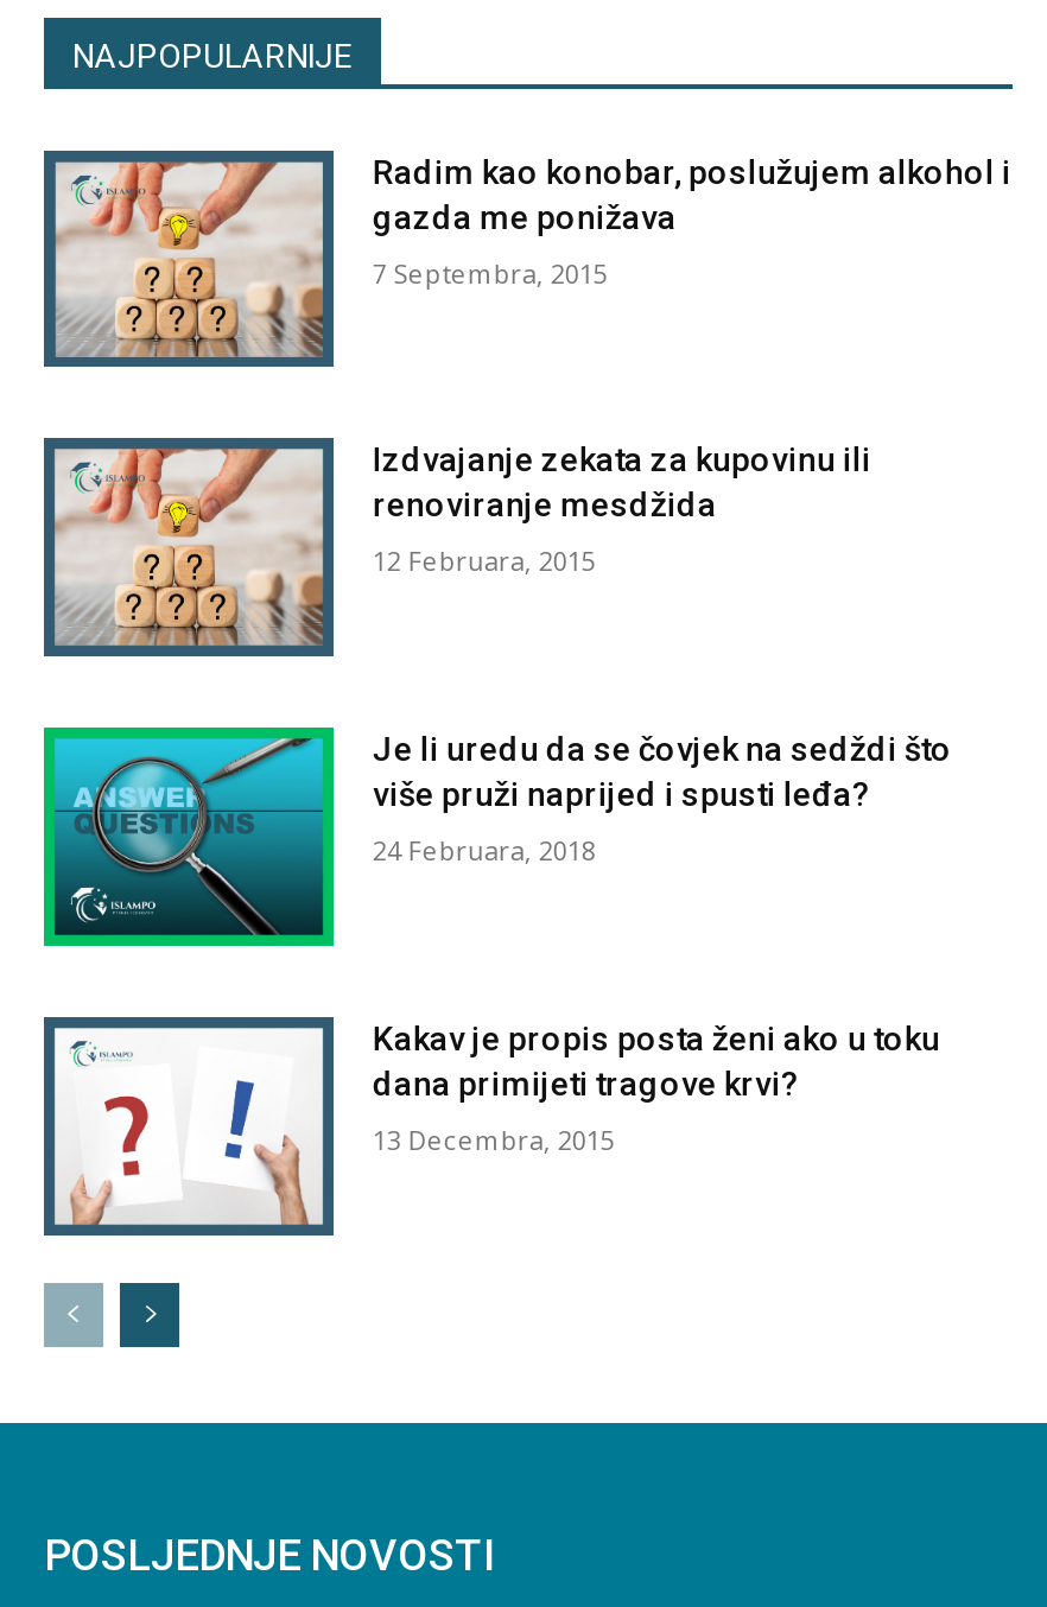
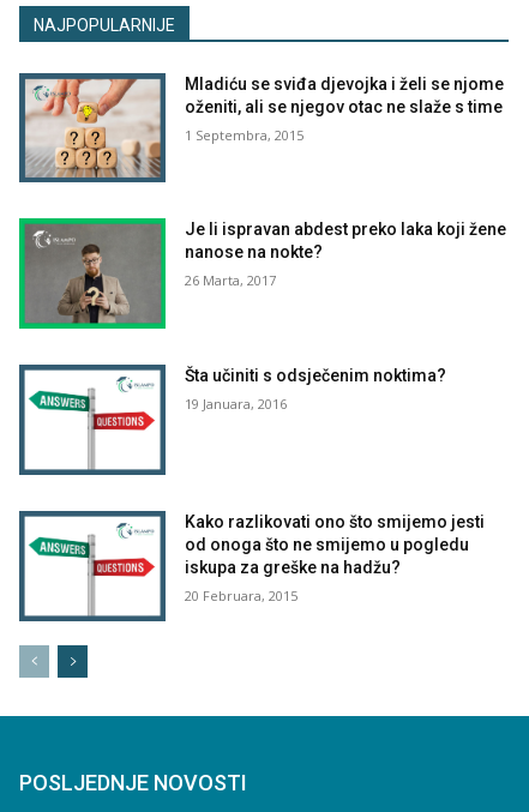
- Radim kao konobar, poslužujem alkohol i
- gazda me ponižava
+ Mladiću se sviđa djevojka i želi se njome
+ oženiti, ali se njegov otac ne slaže s time

- 7 Septembra, 2015
+ 1 Septembra, 2015

- [image]
- Izdvajanje zekata za kupovinu ili
- renoviranje mesdžida
+ [image]
+ Je li ispravan abdest preko laka koji žene
+ nanose na nokte?

- 12 Februara, 2015
+ 26 Marta, 2017

- [image]
- Je li uredu da se čovjek na sedždi što
- više pruži naprijed i spusti leđa?
+ [image]
+ Šta učiniti s odsječenim noktima?

- 24 Februara, 2018
+ 19 Januara, 2016

- [image]
- Kakav je propis posta ženi ako u toku
- dana primijeti tragove krvi?
+ [image]
+ Kako razlikovati ono što smijemo jesti
+ od onoga što ne smijemo u pogledu
+ iskupa za greške na hadžu?

- 13 Decembra, 2015
+ 20 Februara, 2015
